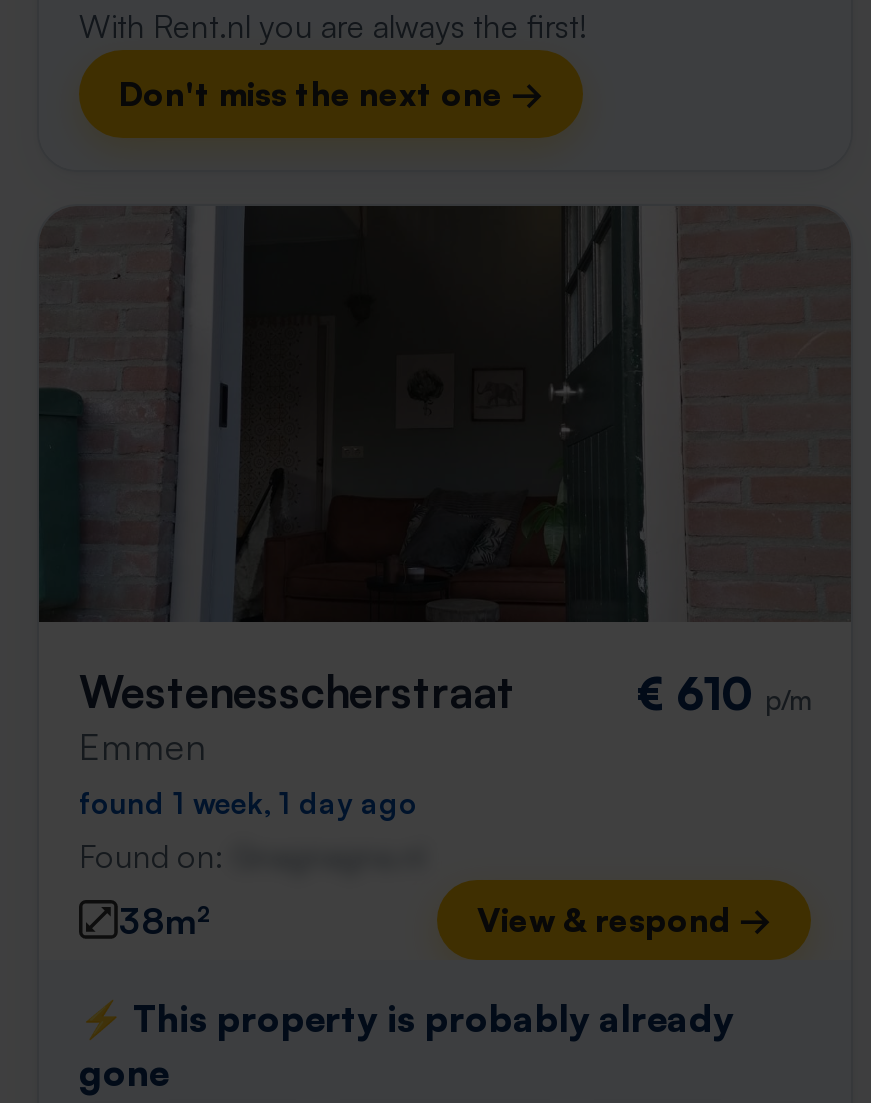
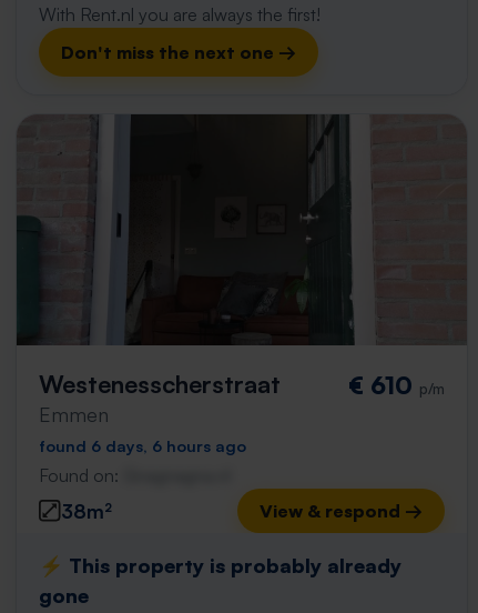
- found 1 week, 1 day ago
+ found 6 days, 6 hours ago
